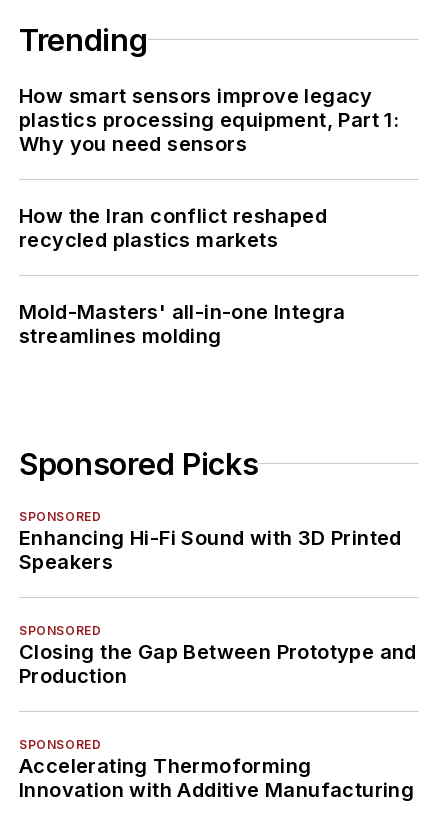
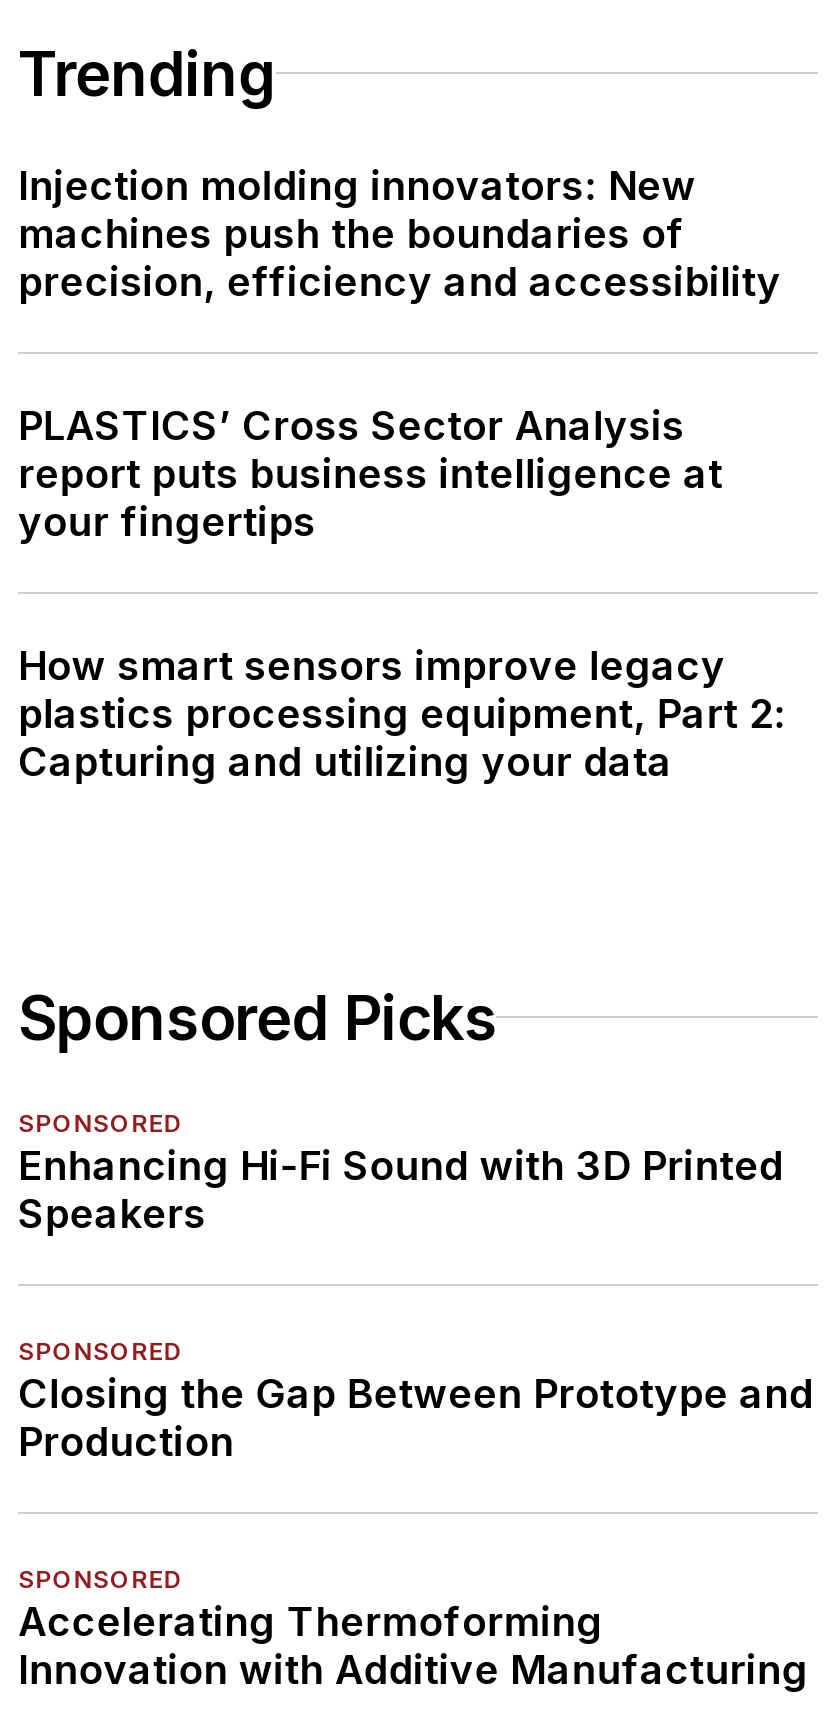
+ Injection molding innovators: New
+ machines push the boundaries of
+ precision, efficiency and accessibility
+ PLASTICS’ Cross Sector Analysis
+ report puts business intelligence at
+ your fingertips

moved down: How smart sensors improve legacy

- plastics processing equipment, Part 1:
- Why you need sensors
- How the Iran conflict reshaped
- recycled plastics markets
- Mold-Masters' all-in-one Integra
- streamlines molding
+ plastics processing equipment, Part 2:
+ Capturing and utilizing your data
